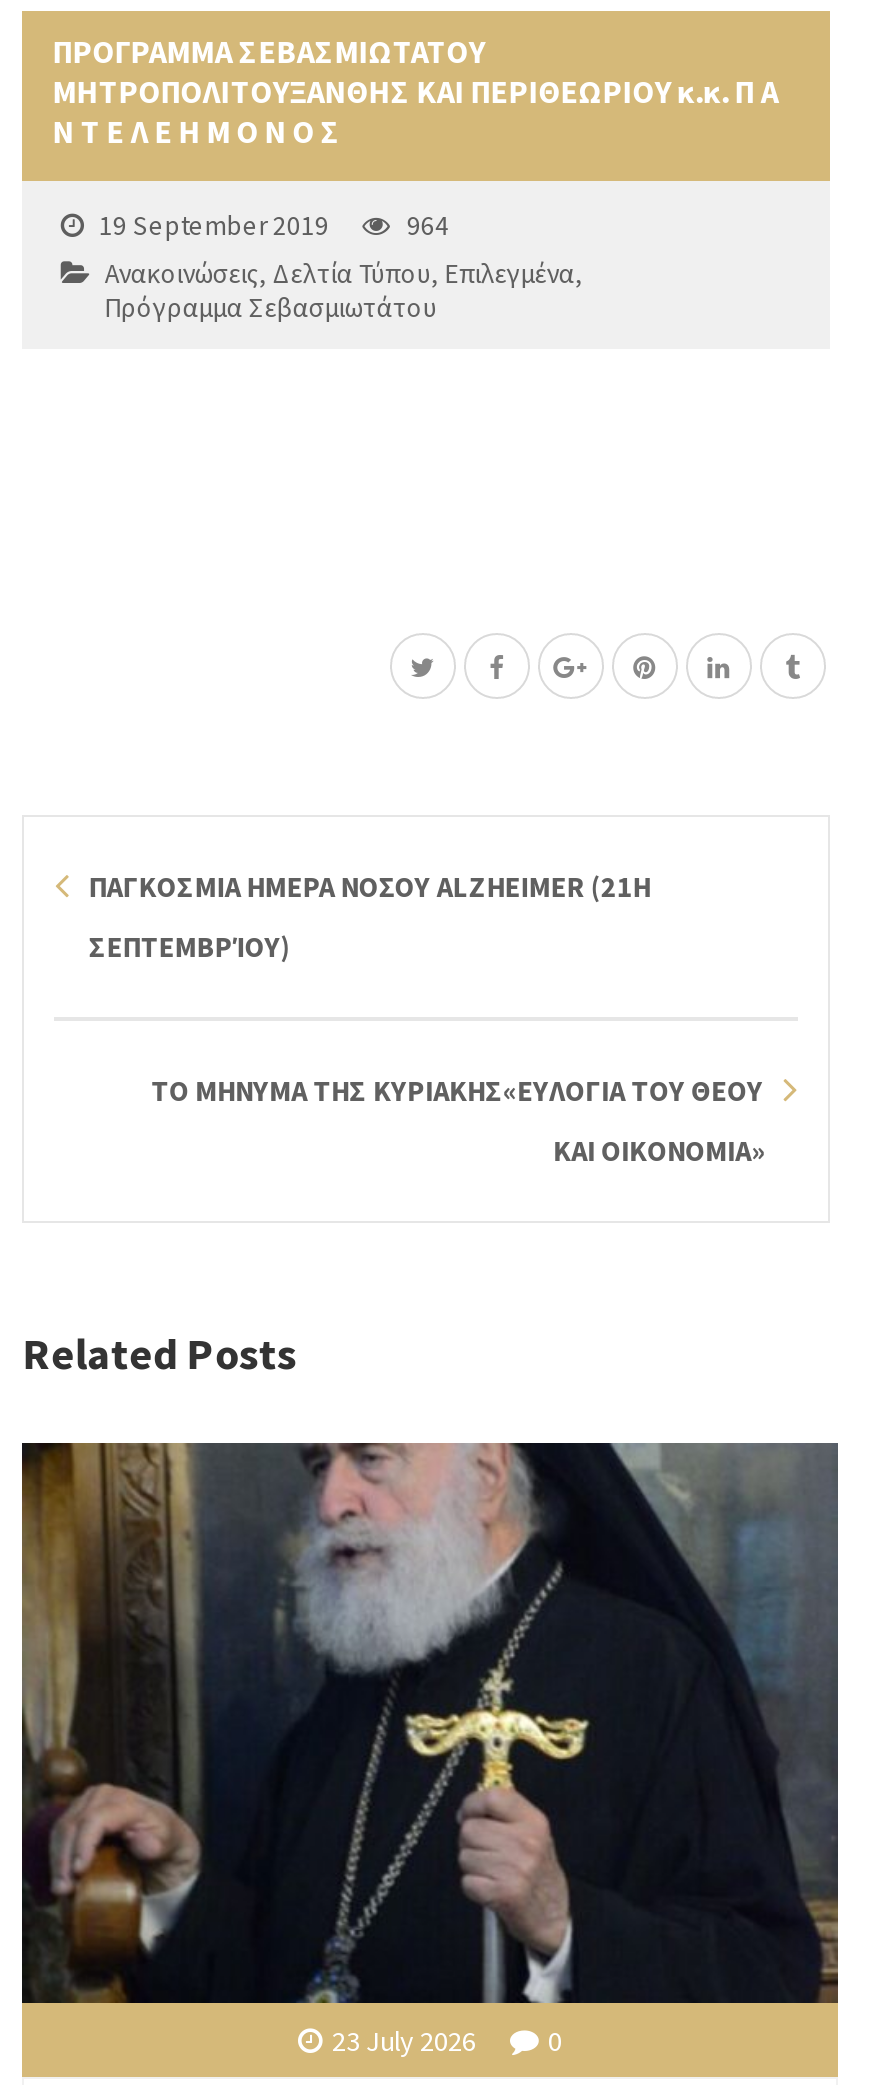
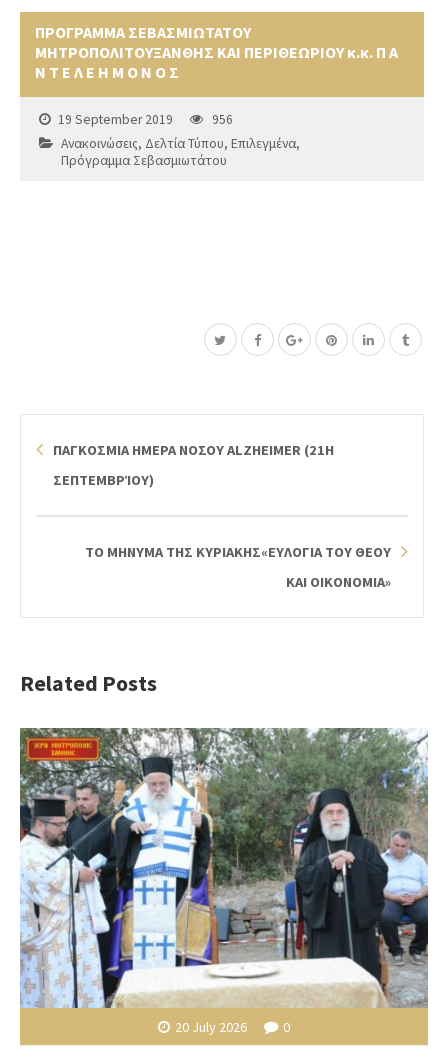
- 964
+ 956

- [image]
- 23 July 2026 0
+ [image]
+ 20 July 2026 0
